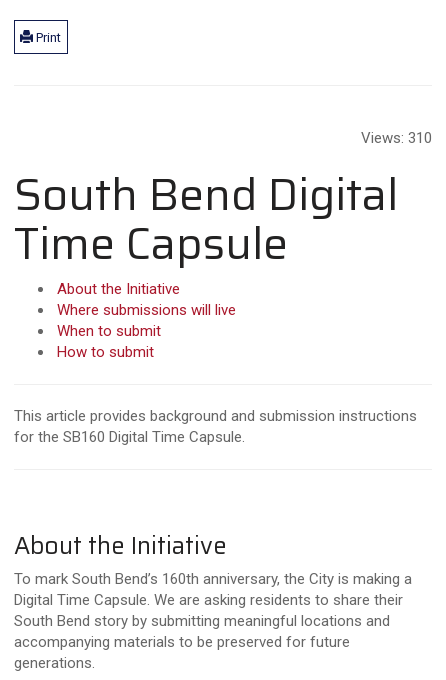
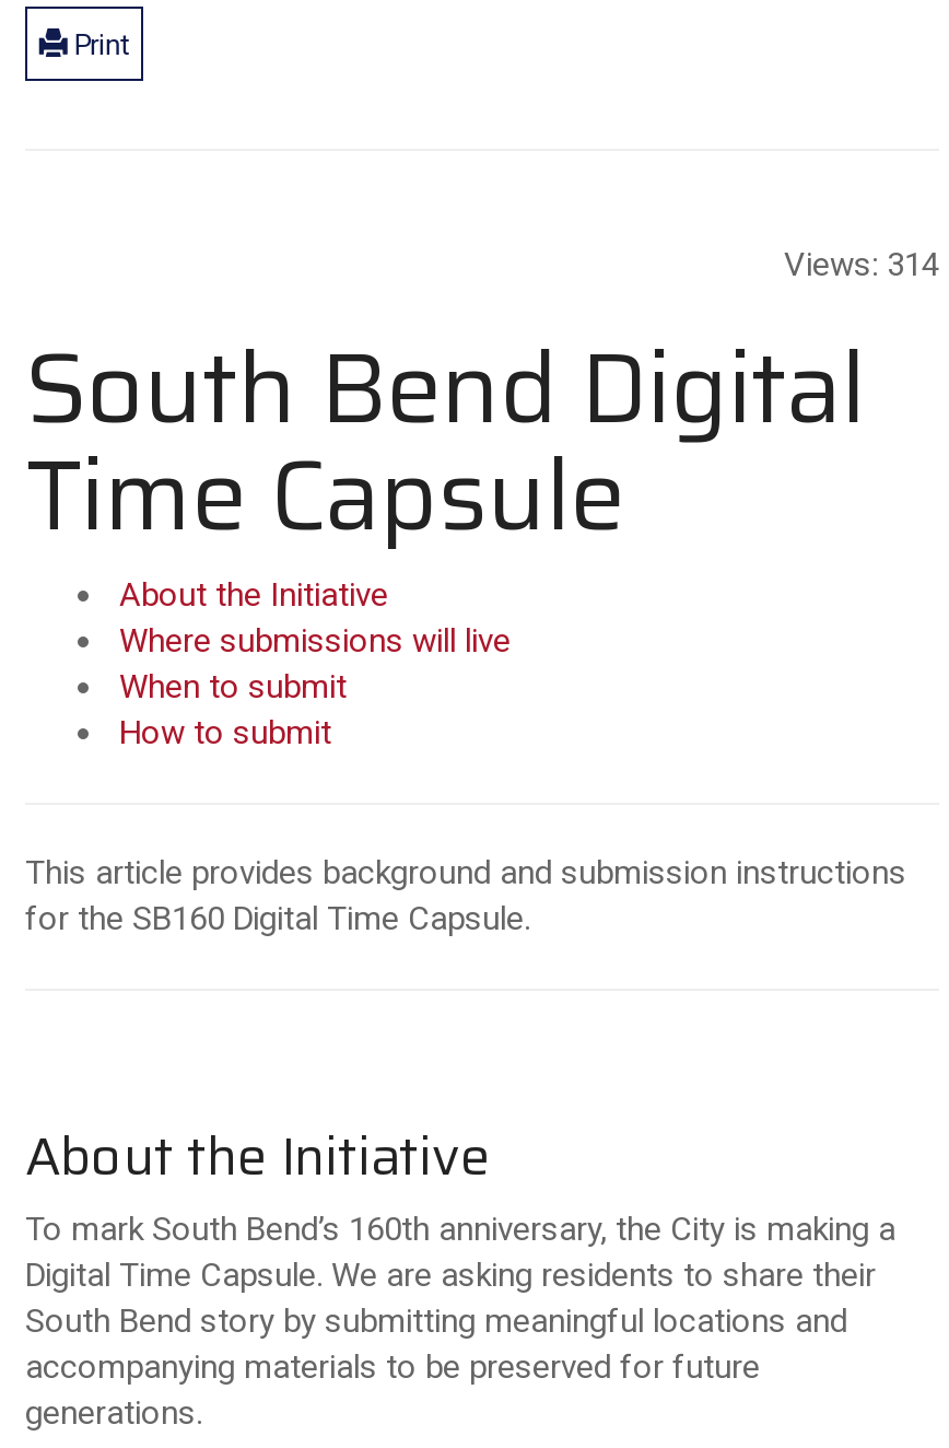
- Views: 310
+ Views: 314
